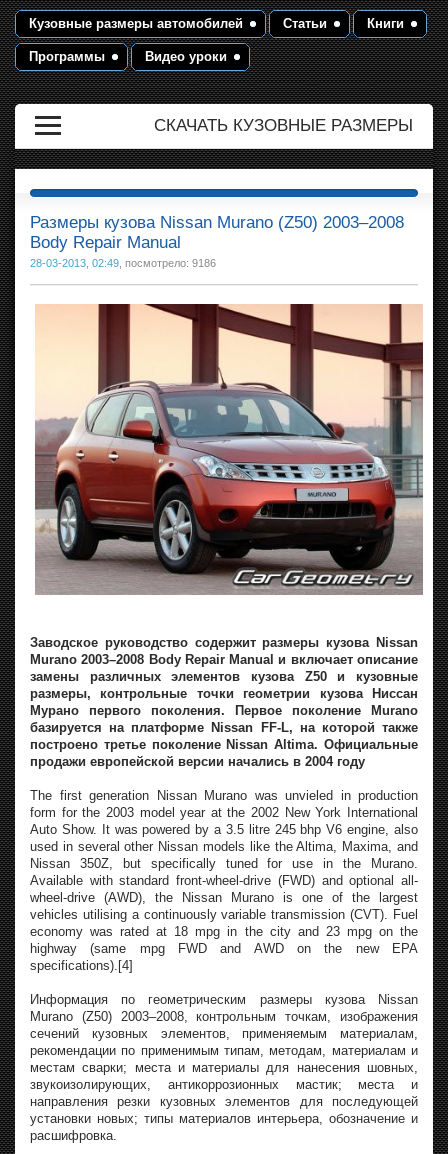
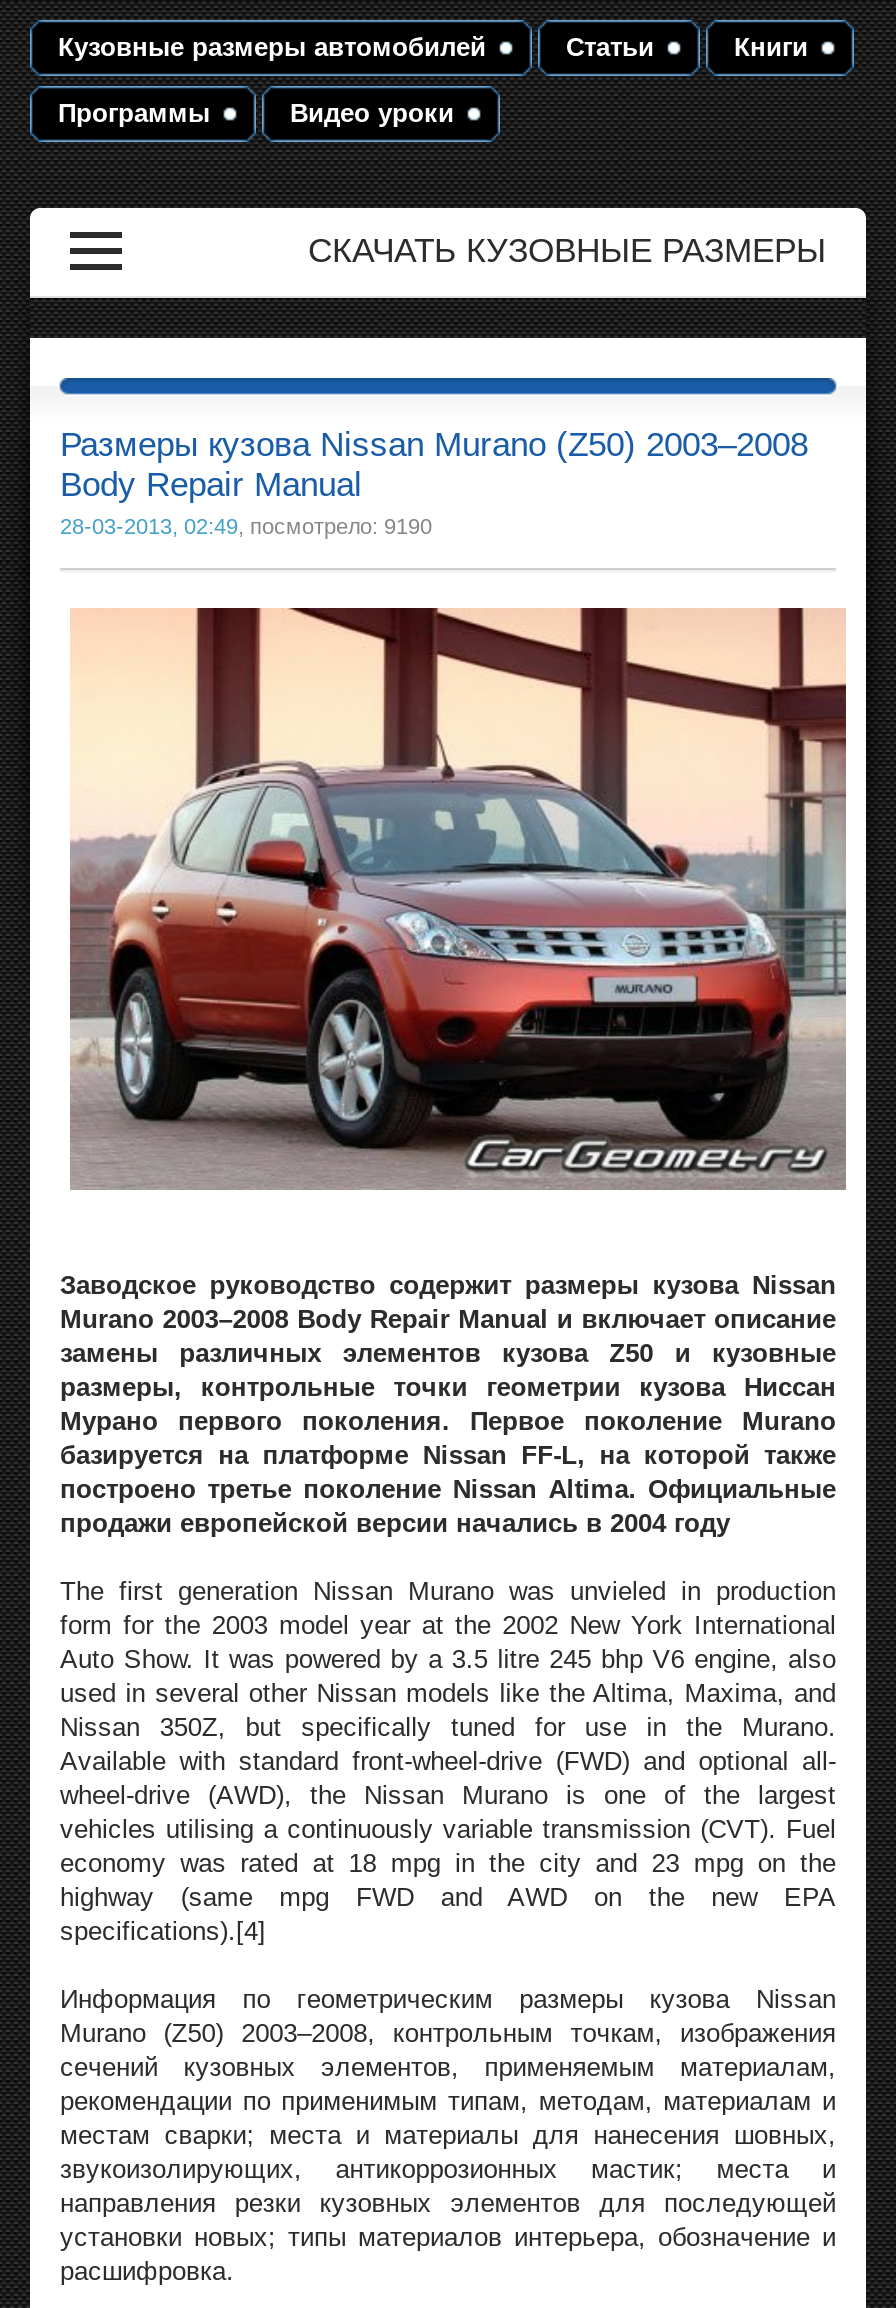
- 28-03-2013, 02:49, посмотрело: 9186
+ 28-03-2013, 02:49, посмотрело: 9190
